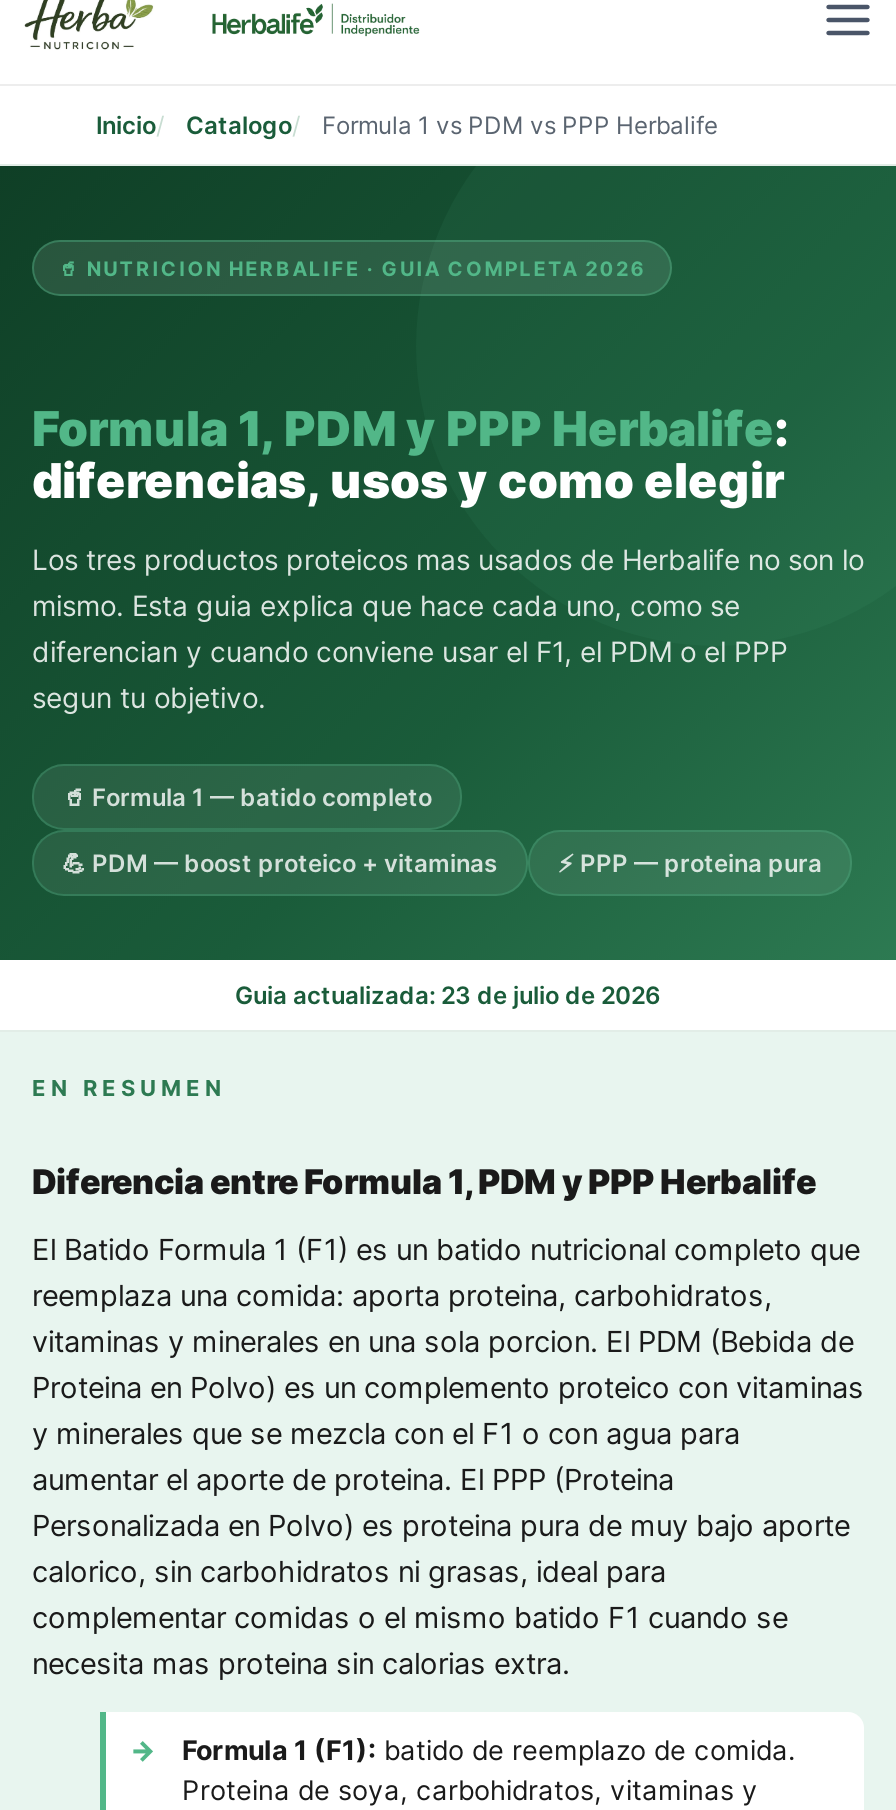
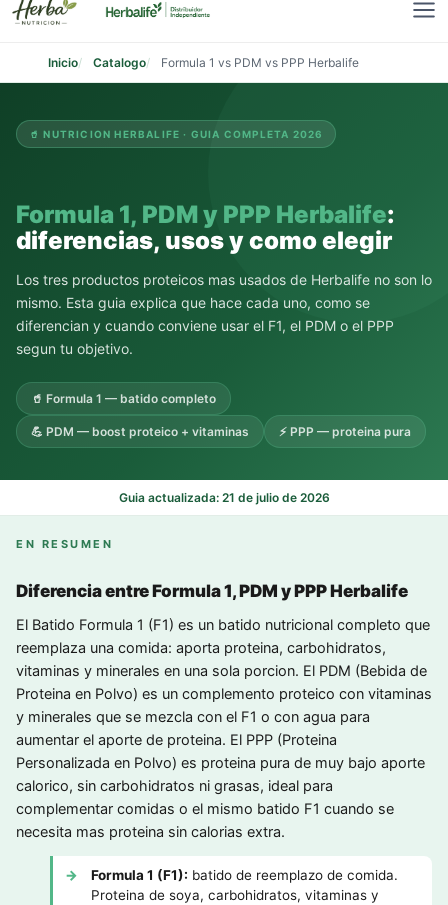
- Guia actualizada: 23 de julio de 2026
+ Guia actualizada: 21 de julio de 2026
